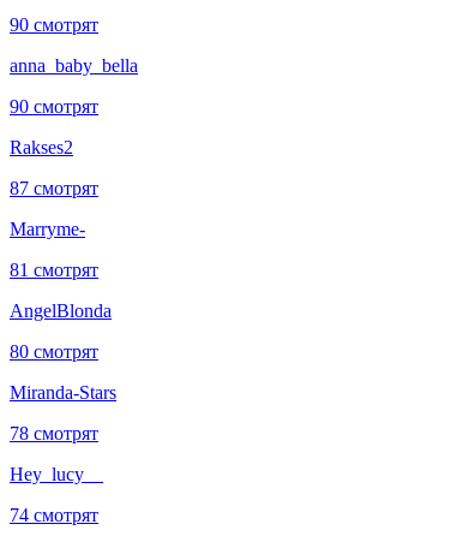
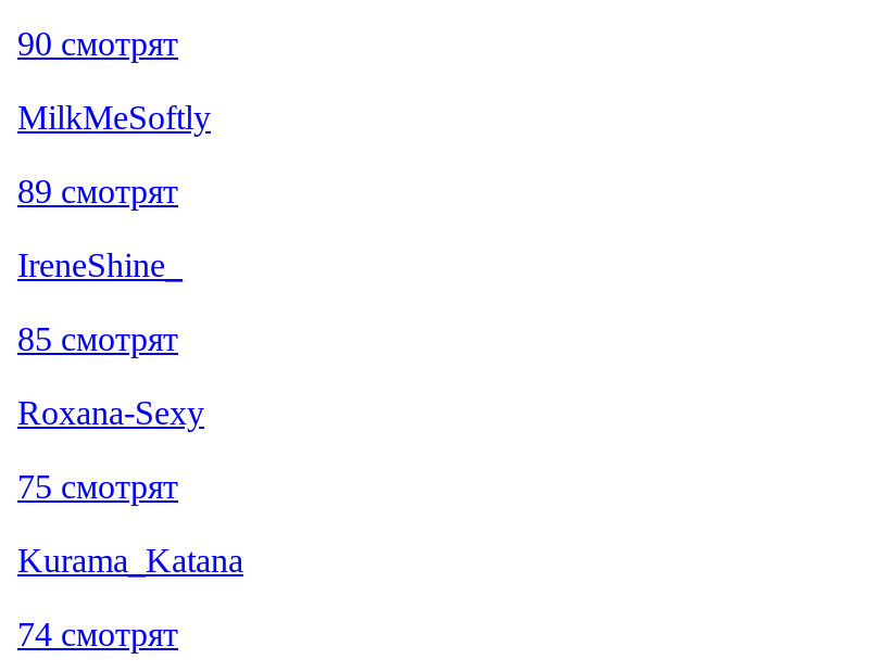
- anna_baby_bella
- 90 смотрят
- Rakses2
- 87 смотрят
- Marryme-
- 81 смотрят
- AngelBlonda
- 80 смотрят
- Miranda-Stars
- 78 смотрят
- Hey_lucy__
+ MilkMeSoftly
+ 89 смотрят
+ IreneShine_
+ 85 смотрят
+ Roxana-Sexy
+ 75 смотрят
+ Kurama_Katana
